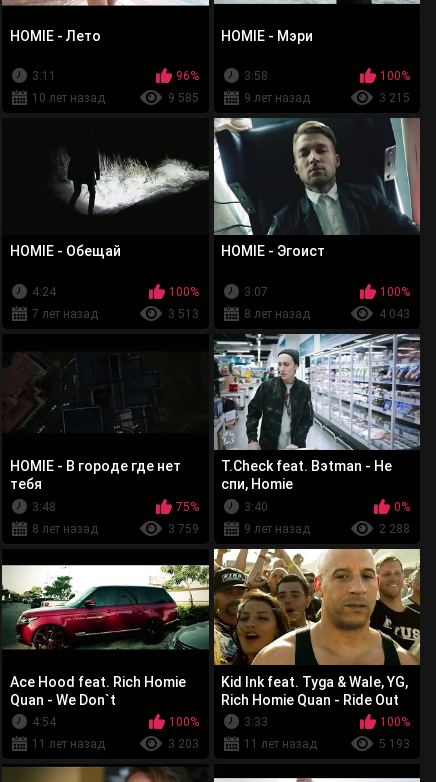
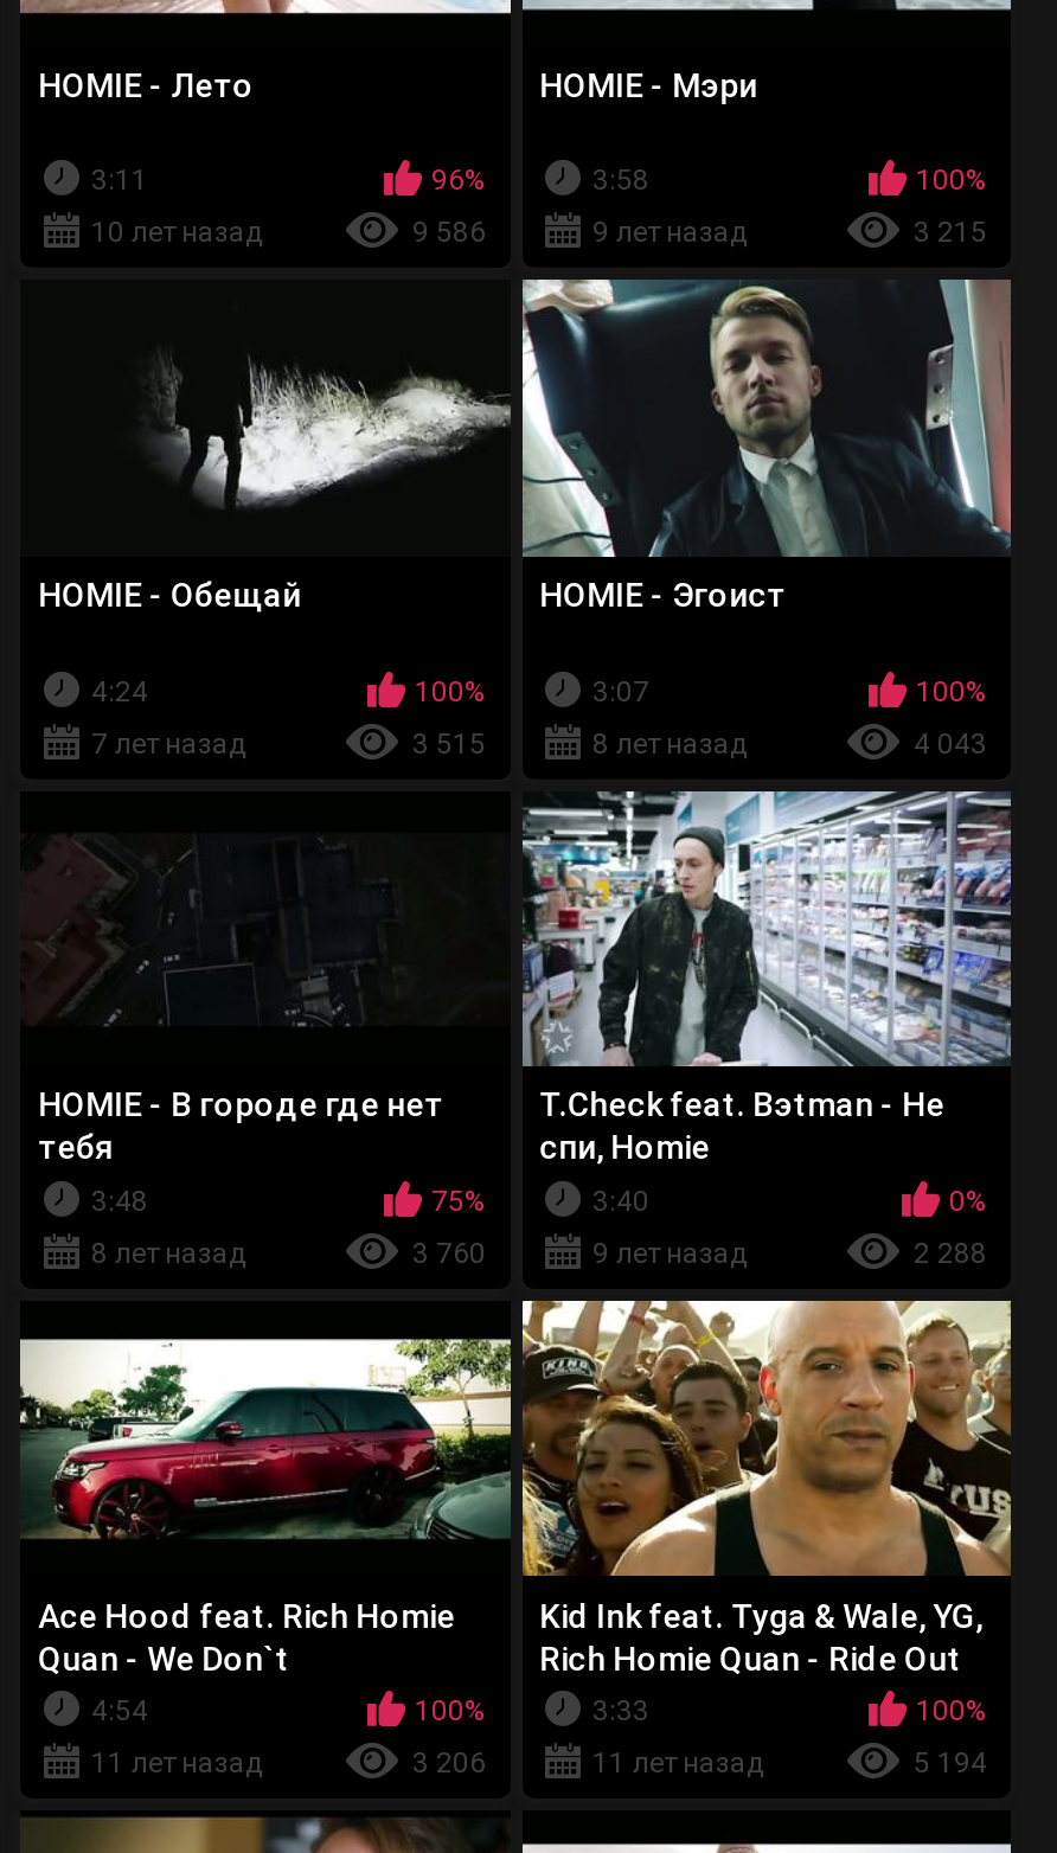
- 9 585
+ 9 586

- 3 513
+ 3 515

- 3 759
+ 3 760

- 3 203
+ 3 206

- 5 193
+ 5 194
